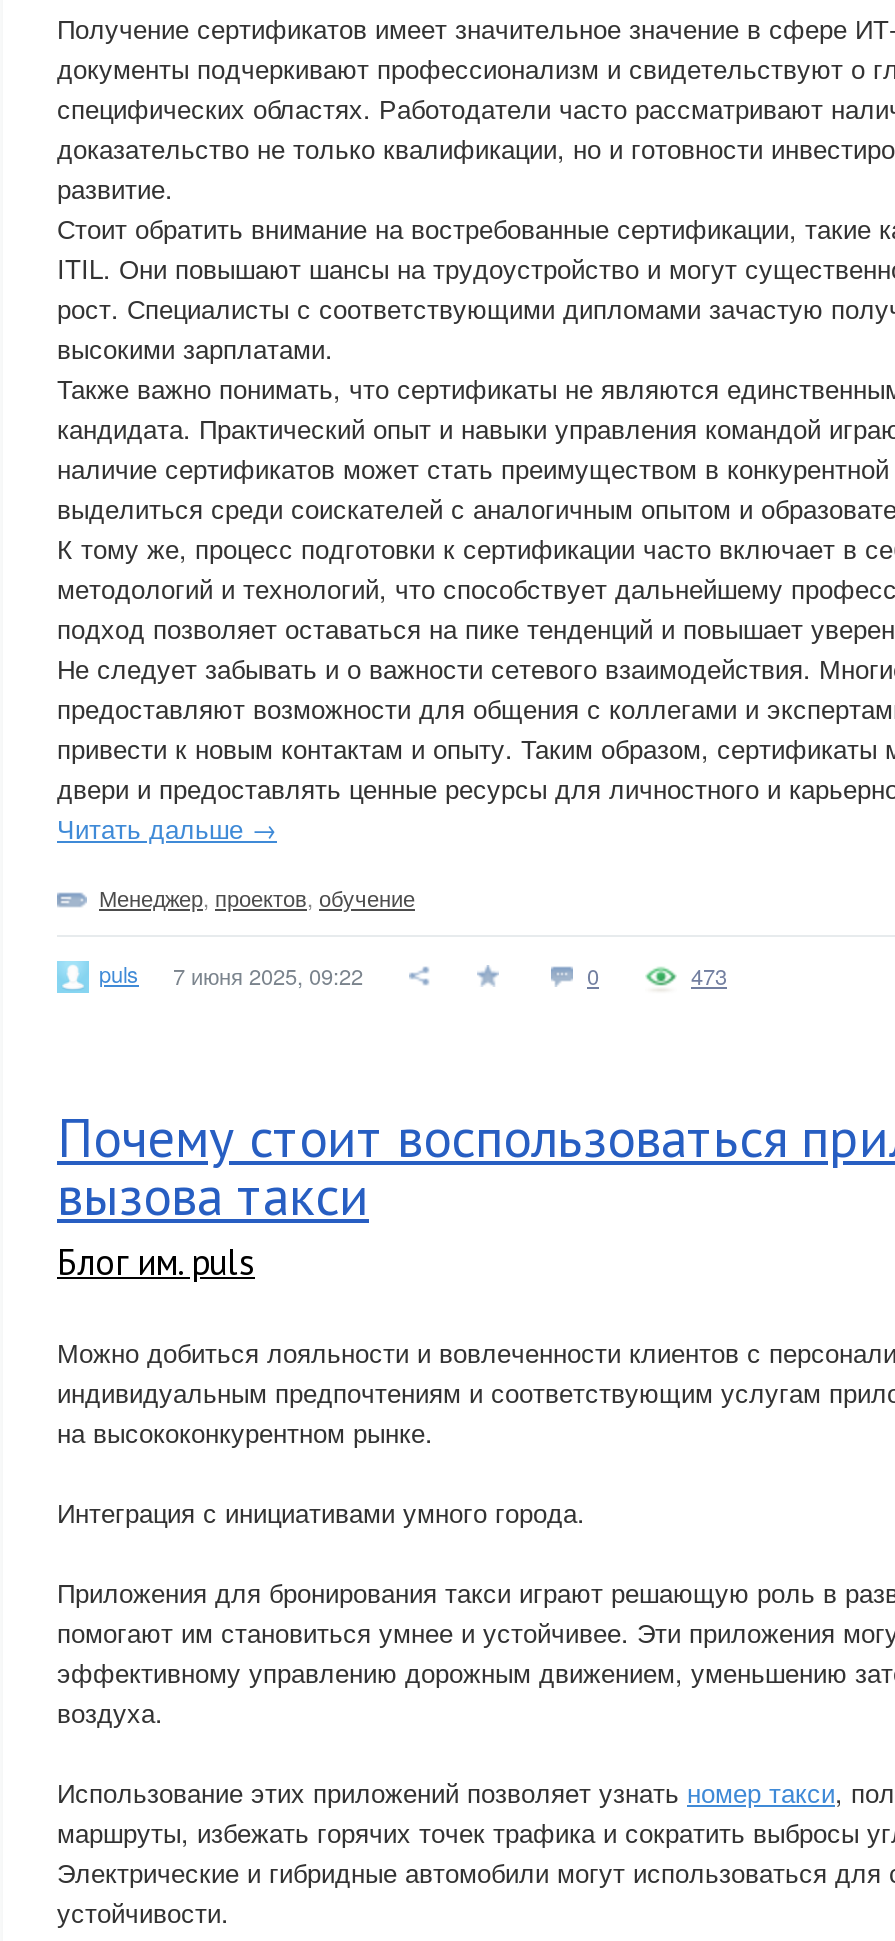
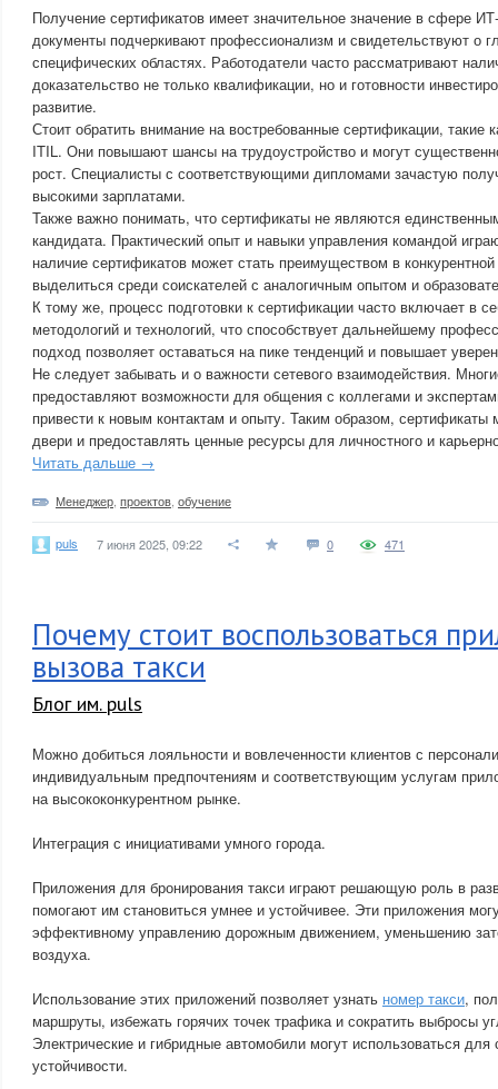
- 473
+ 471
